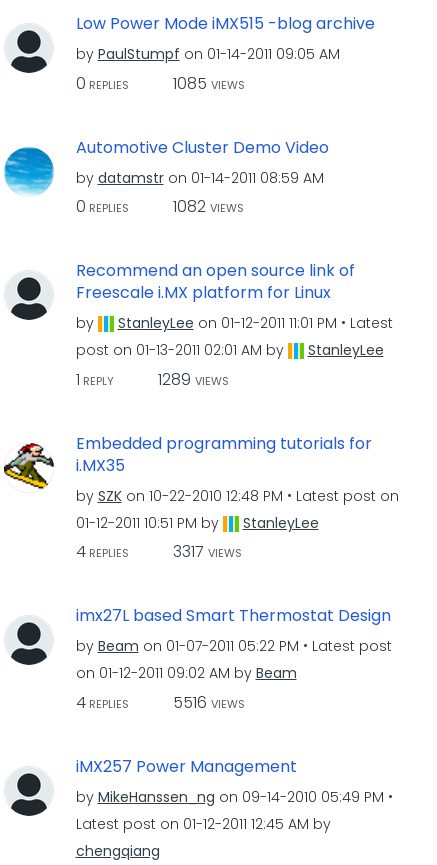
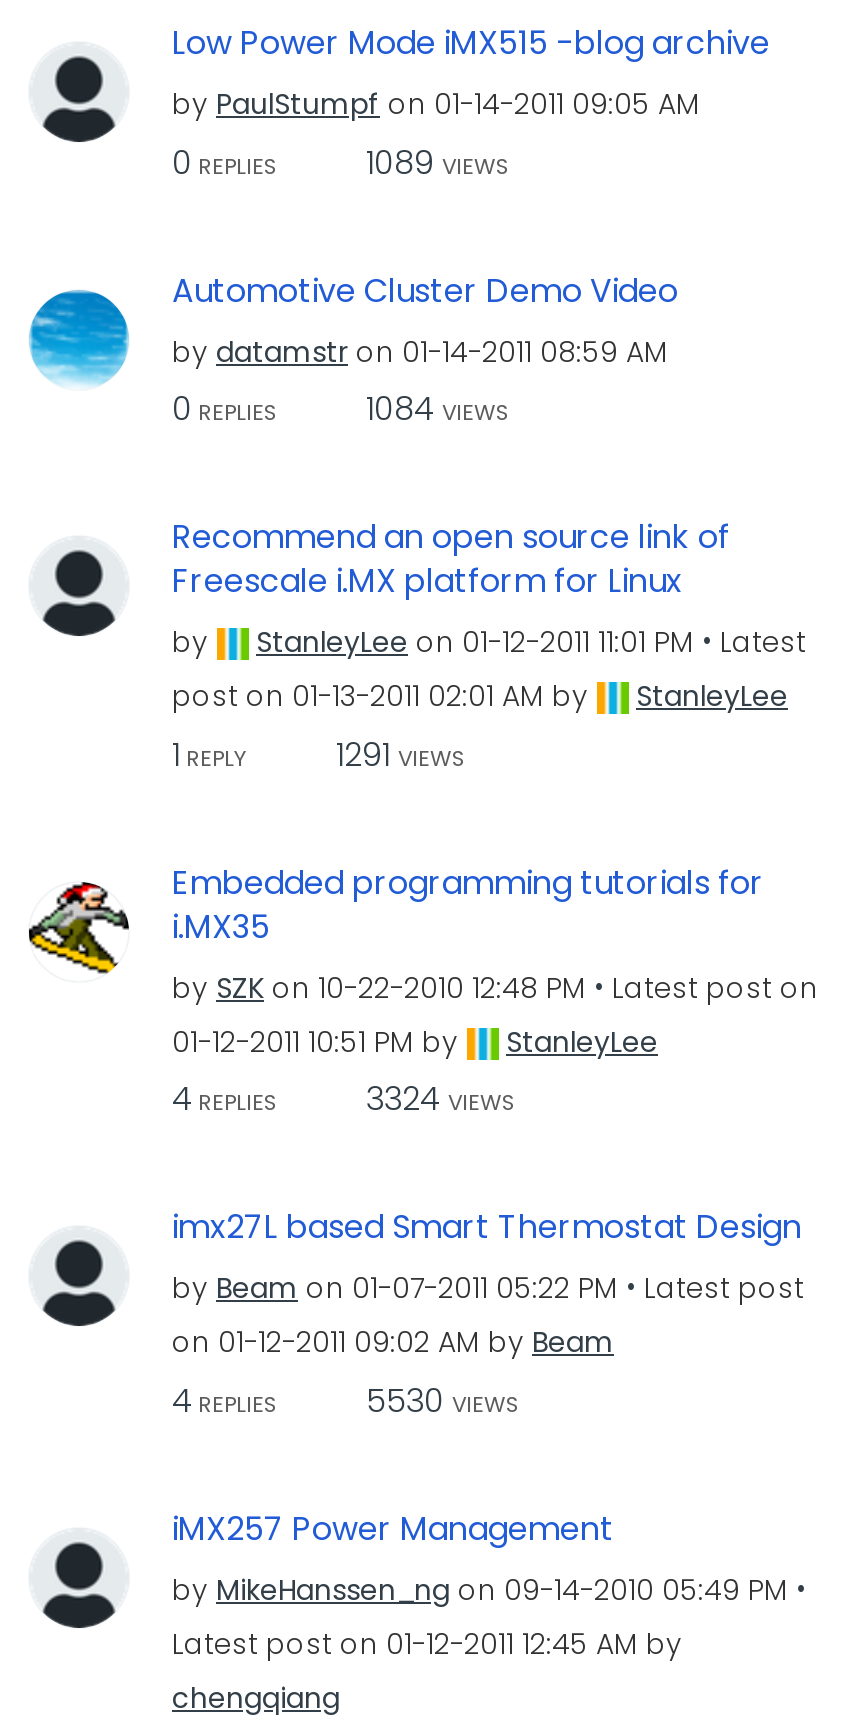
- 1085 VIEWS
+ 1089 VIEWS

- 1082 VIEWS
+ 1084 VIEWS

- 1 REPLY 1289 VIEWS
+ 1 REPLY 1291 VIEWS

- 4 REPLIES 3317 VIEWS
+ 4 REPLIES 3324 VIEWS

- 4 REPLIES 5516 VIEWS
+ 4 REPLIES 5530 VIEWS
